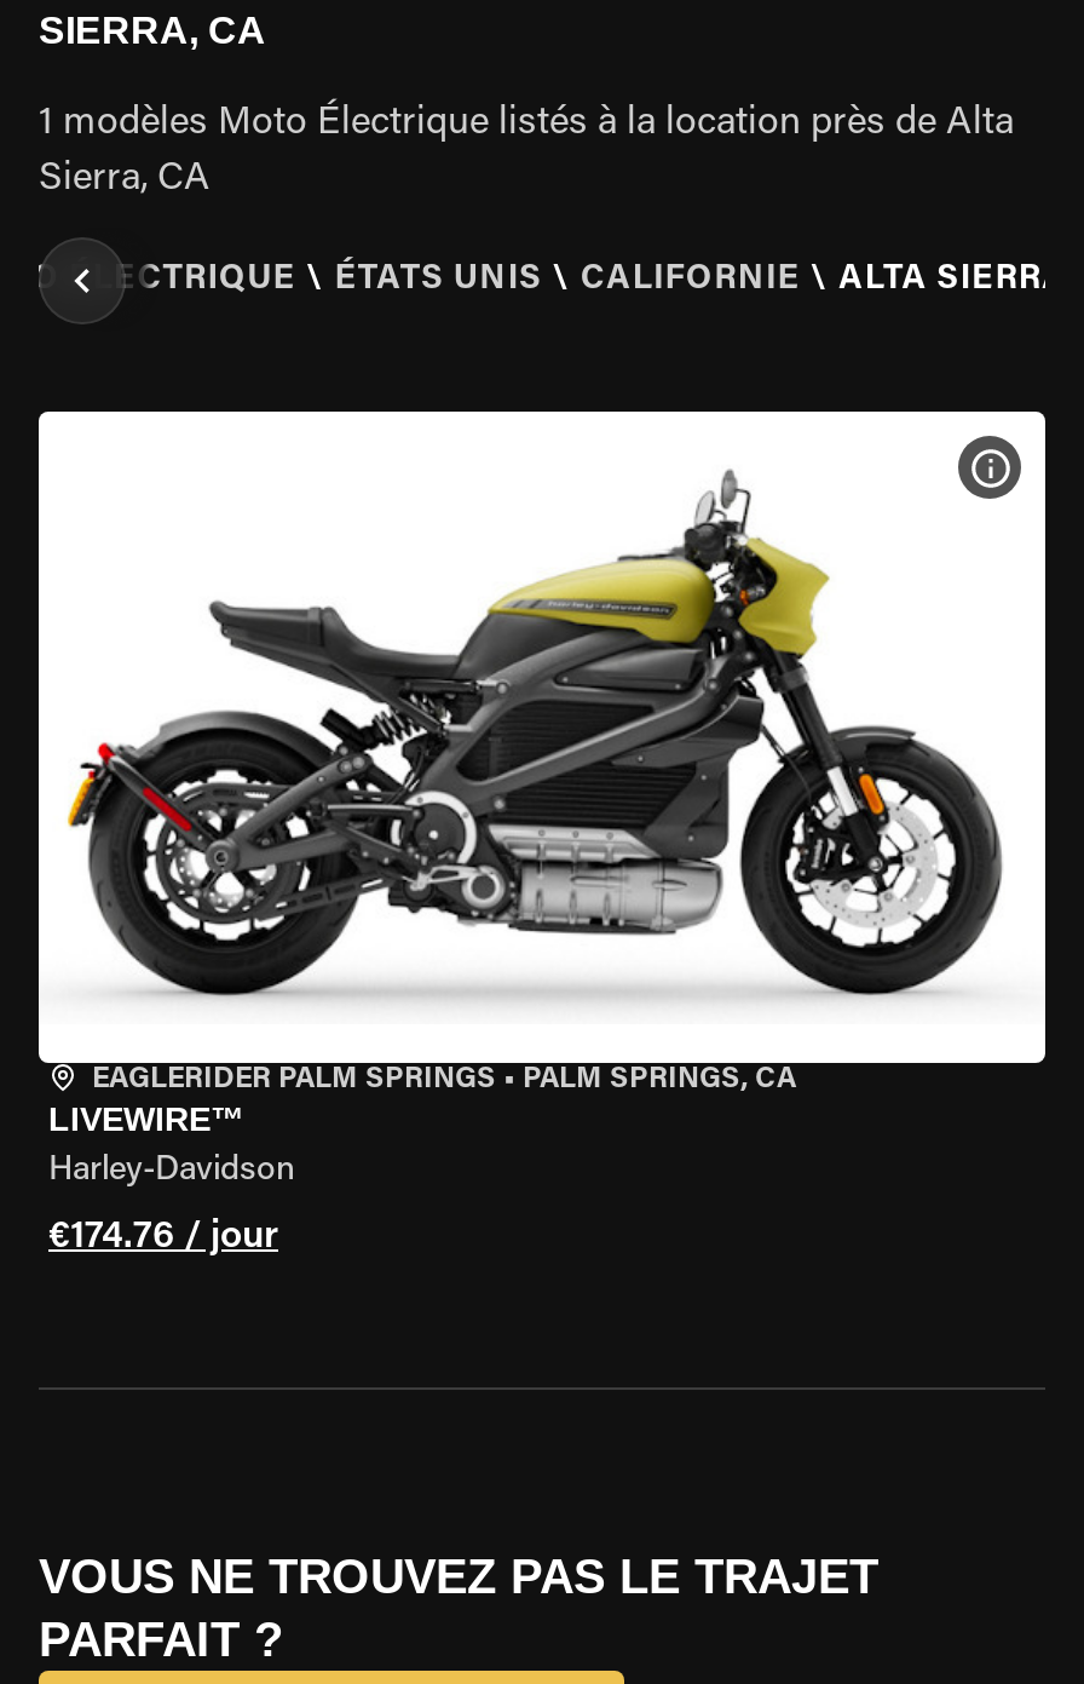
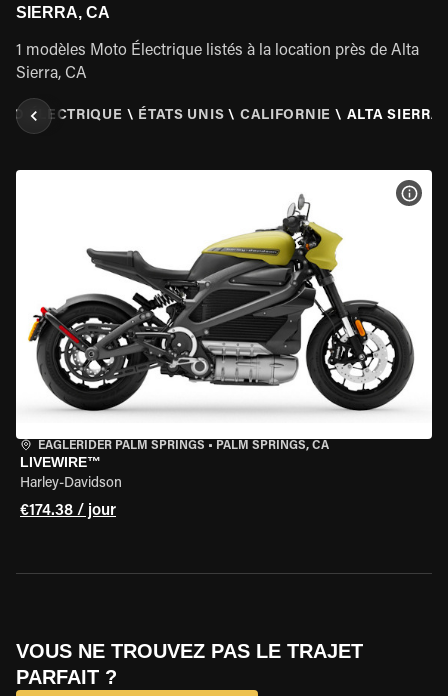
- €174.76 / jour
+ €174.38 / jour
